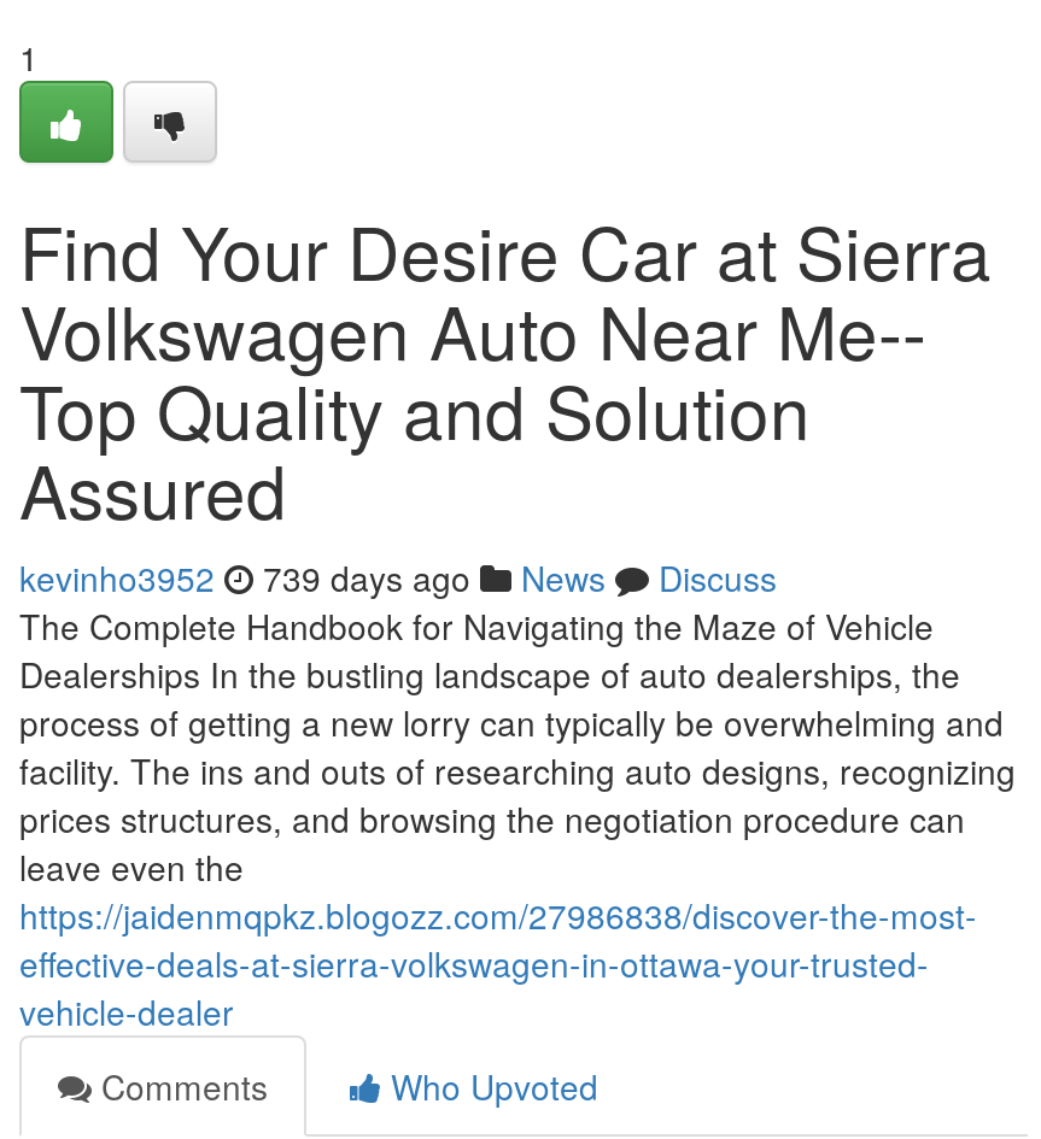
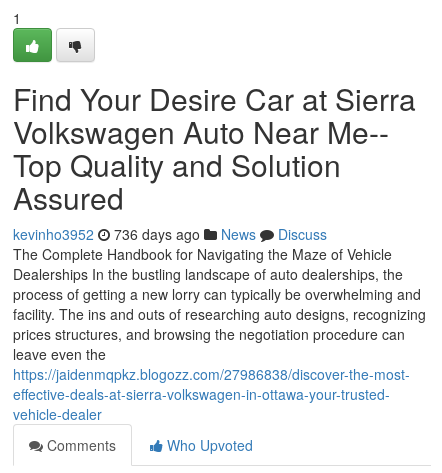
- kevinho3952 739 days ago News Discuss
+ kevinho3952 736 days ago News Discuss
